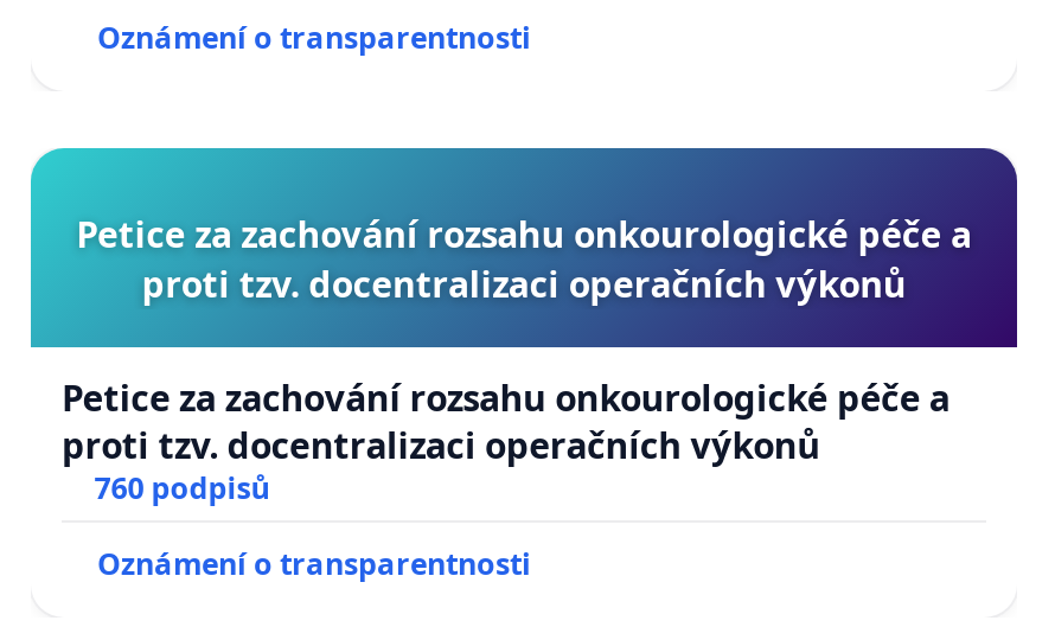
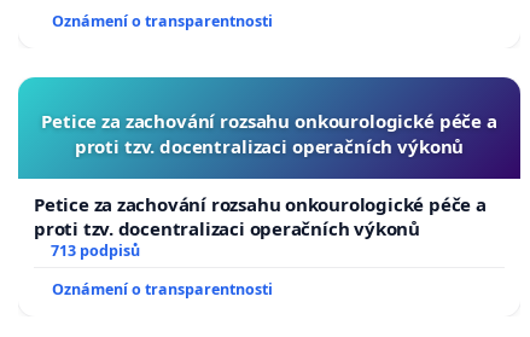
- 760 podpisů
+ 713 podpisů
